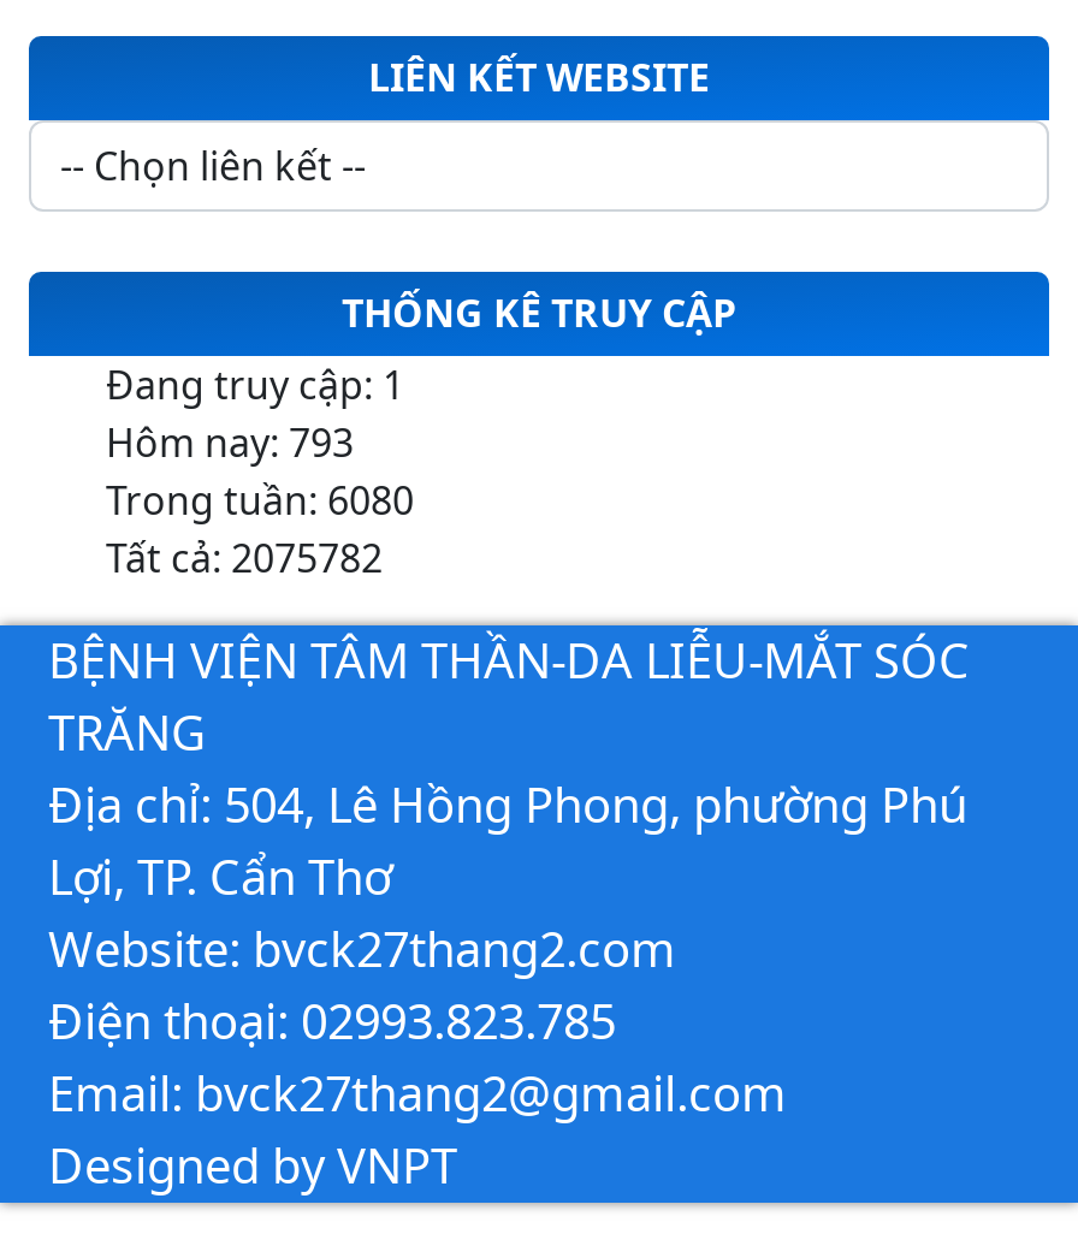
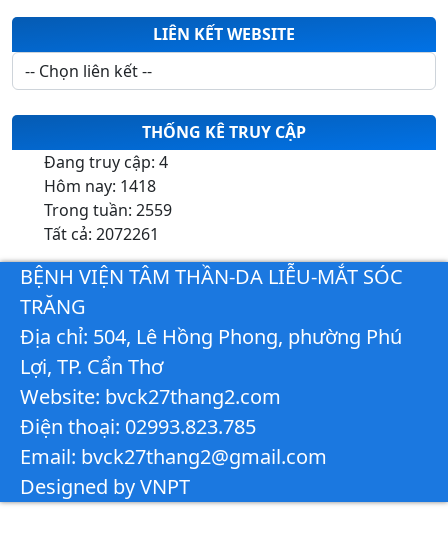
- Đang truy cập: 1
+ Đang truy cập: 4

- Hôm nay: 793
+ Hôm nay: 1418

- Trong tuần: 6080
+ Trong tuần: 2559

- Tất cả: 2075782
+ Tất cả: 2072261
